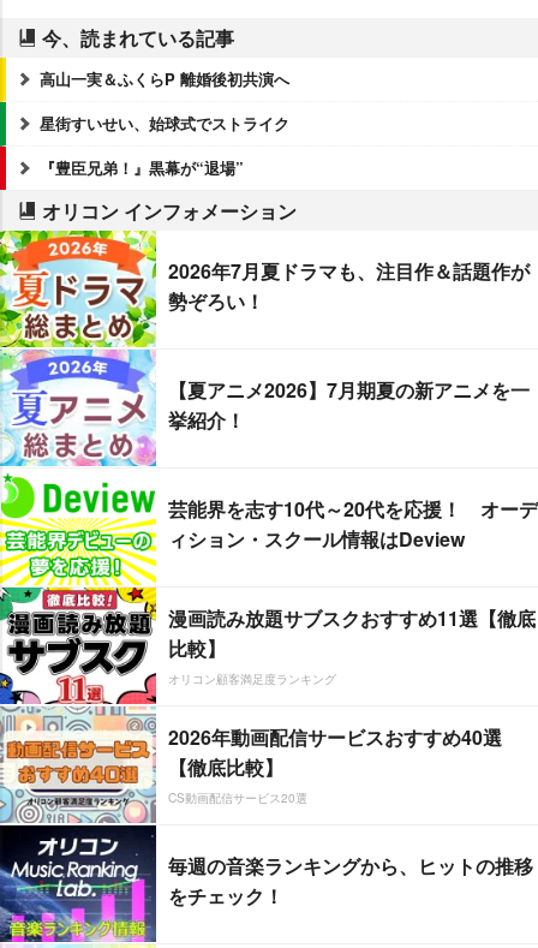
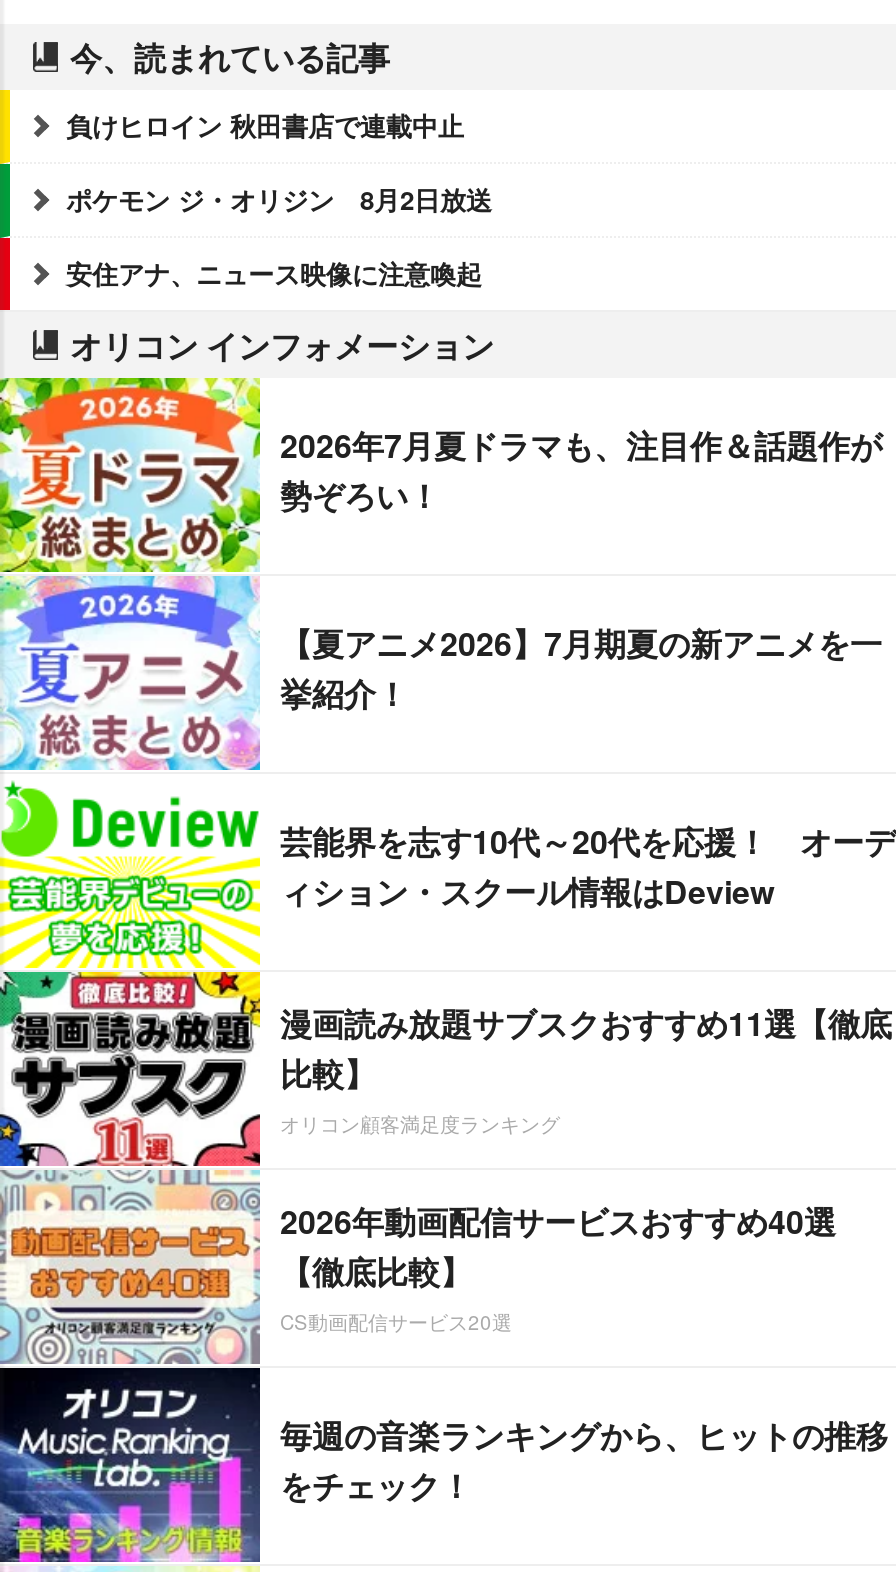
- 高山一実＆ふくらP 離婚後初共演へ
+ 負けヒロイン 秋田書店で連載中止

- 星街すいせい、始球式でストライク
+ ポケモン ジ・オリジン 8月2日放送

- 『豊臣兄弟！』黒幕が“退場”
+ 安住アナ、ニュース映像に注意喚起
